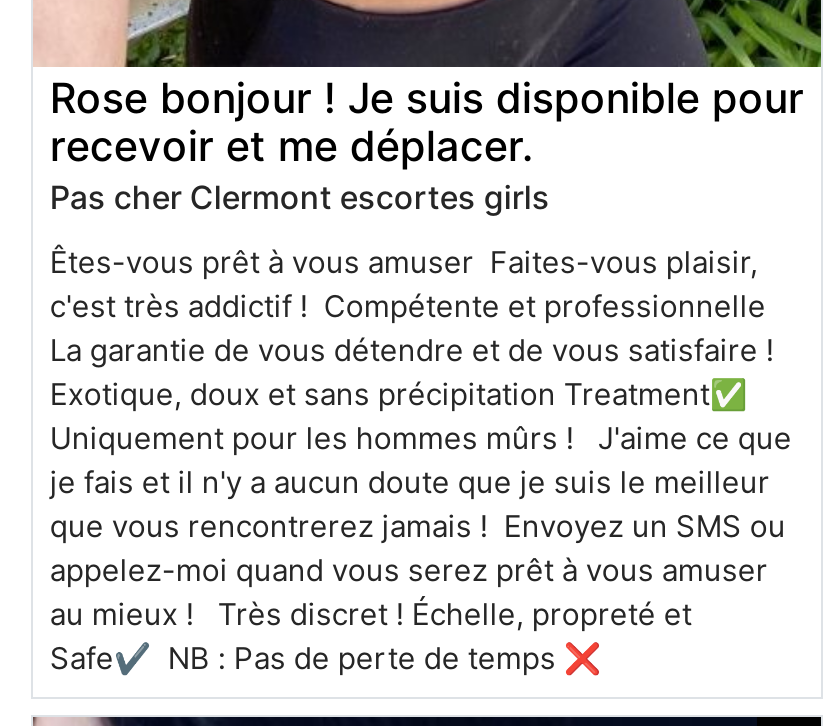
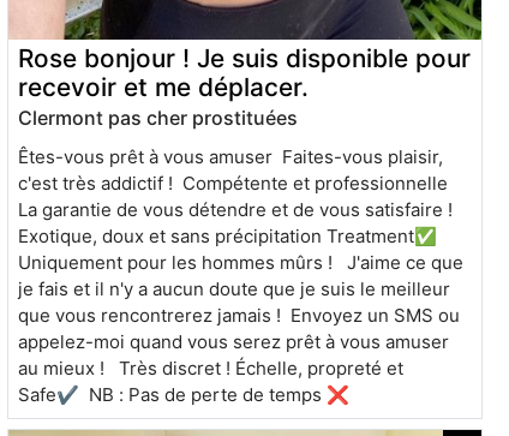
- Pas cher Clermont escortes girls
+ Clermont pas cher prostituées
